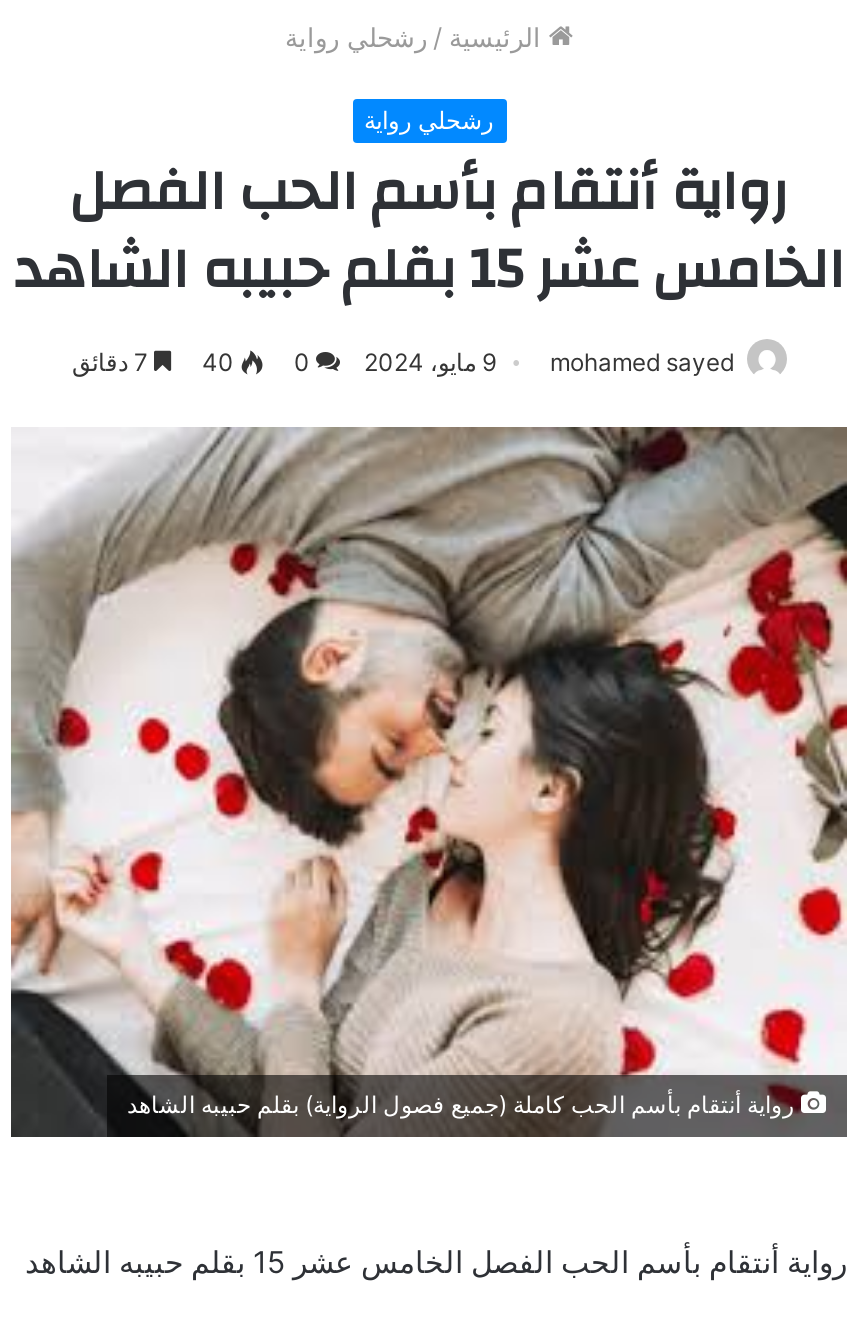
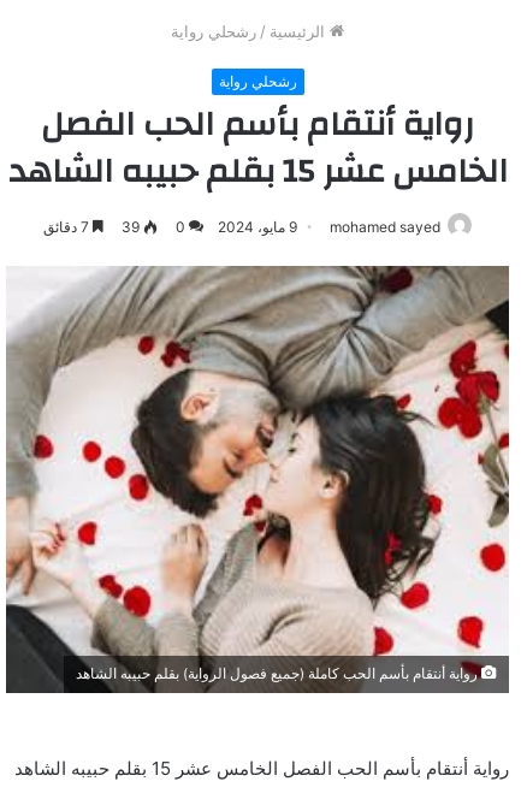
- 40
+ 39
